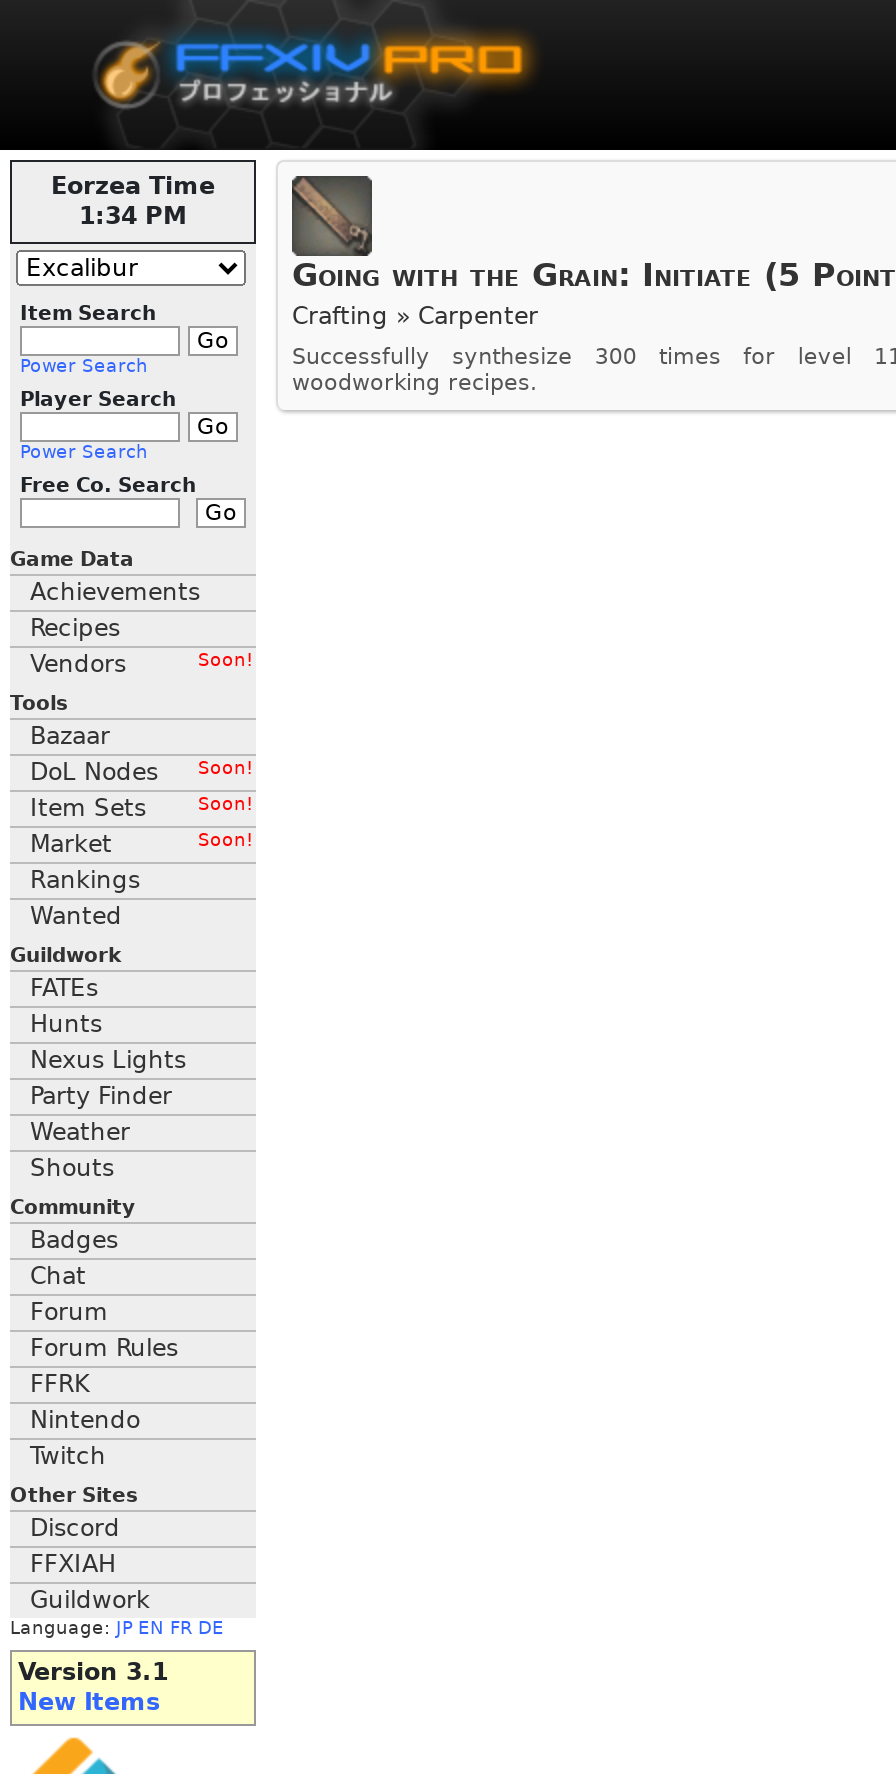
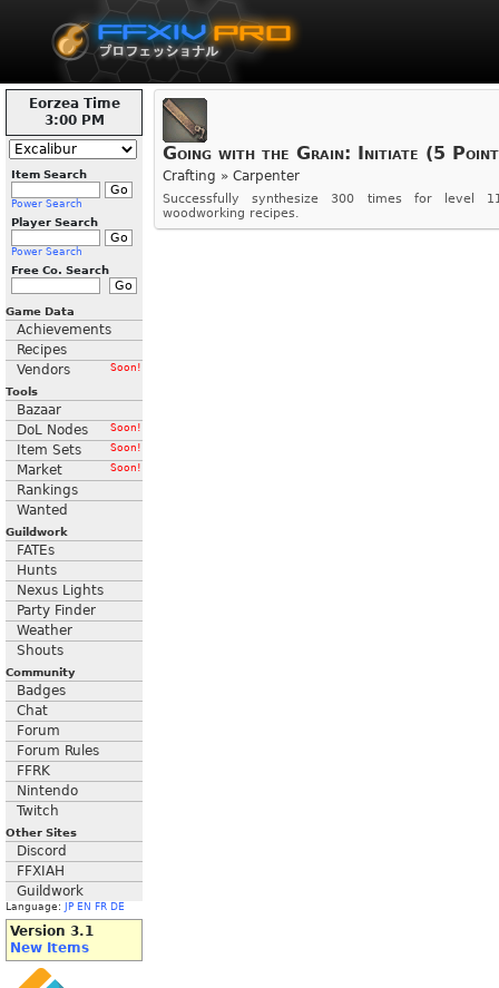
- 1:34 PM
+ 3:00 PM
